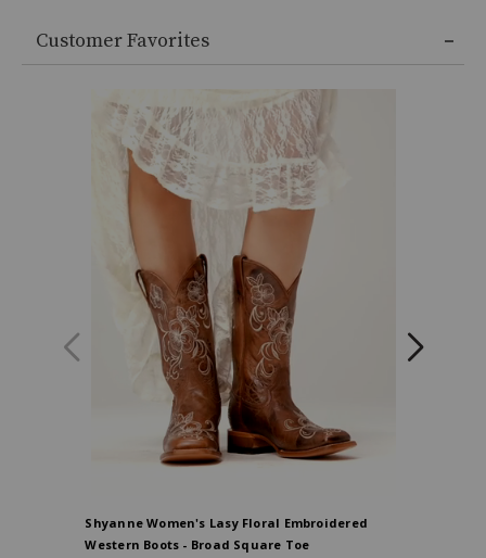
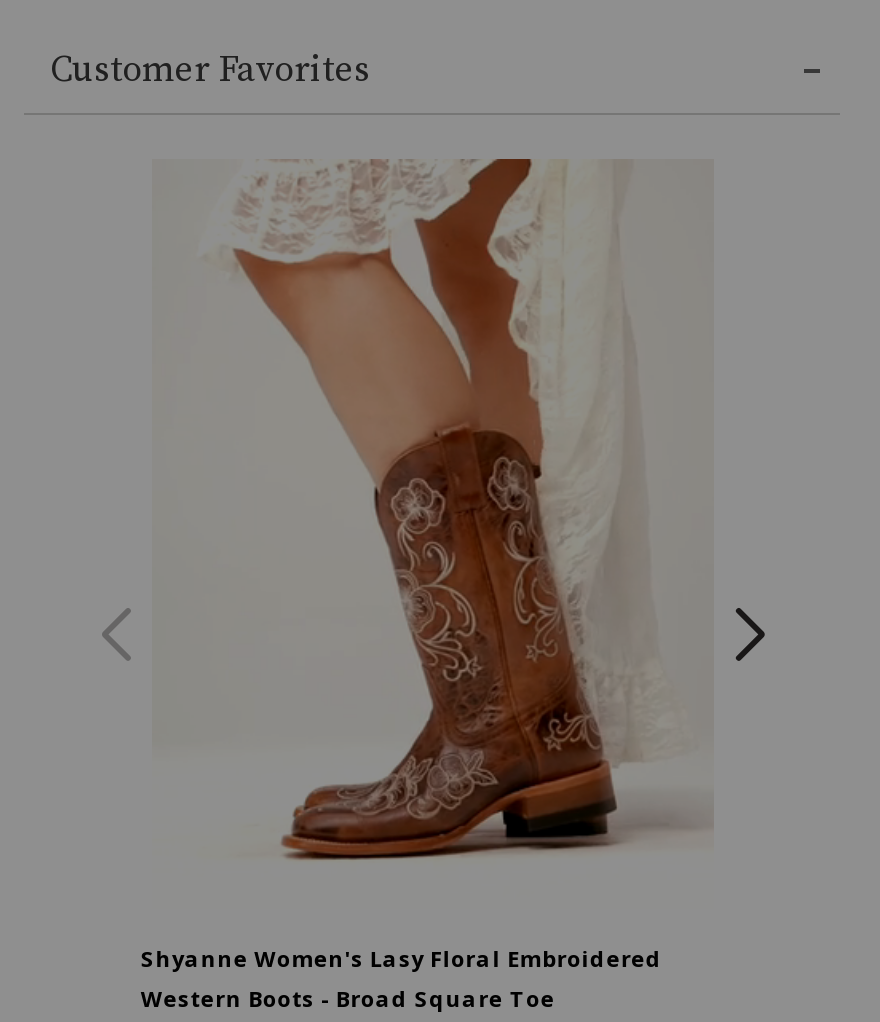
- [image]
+ [image]
